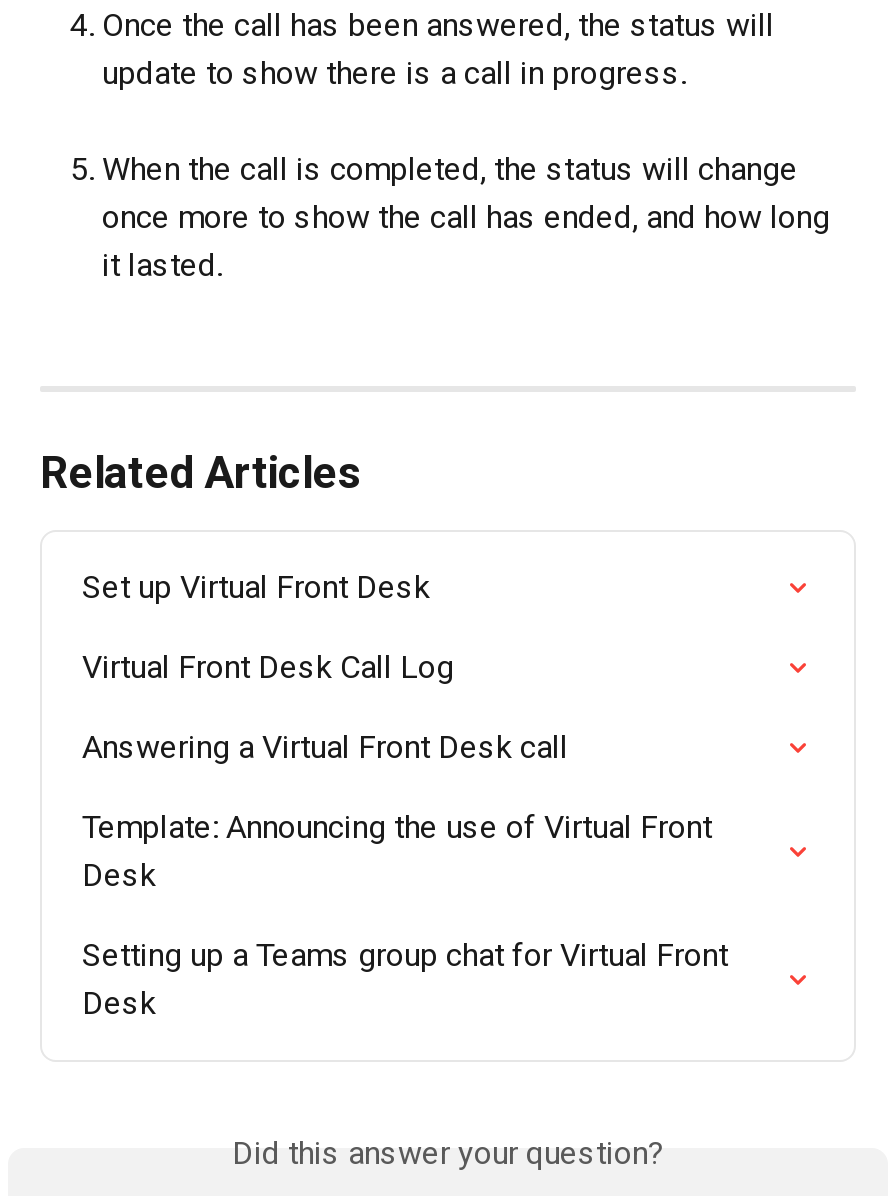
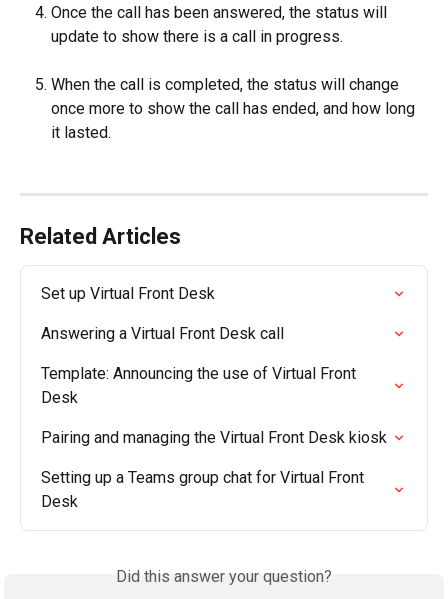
- Virtual Front Desk Call Log

moved up: Answering a Virtual Front Desk call | Template: Announcing the use of Virtual Front | Desk

+ Pairing and managing the Virtual Front Desk kiosk
